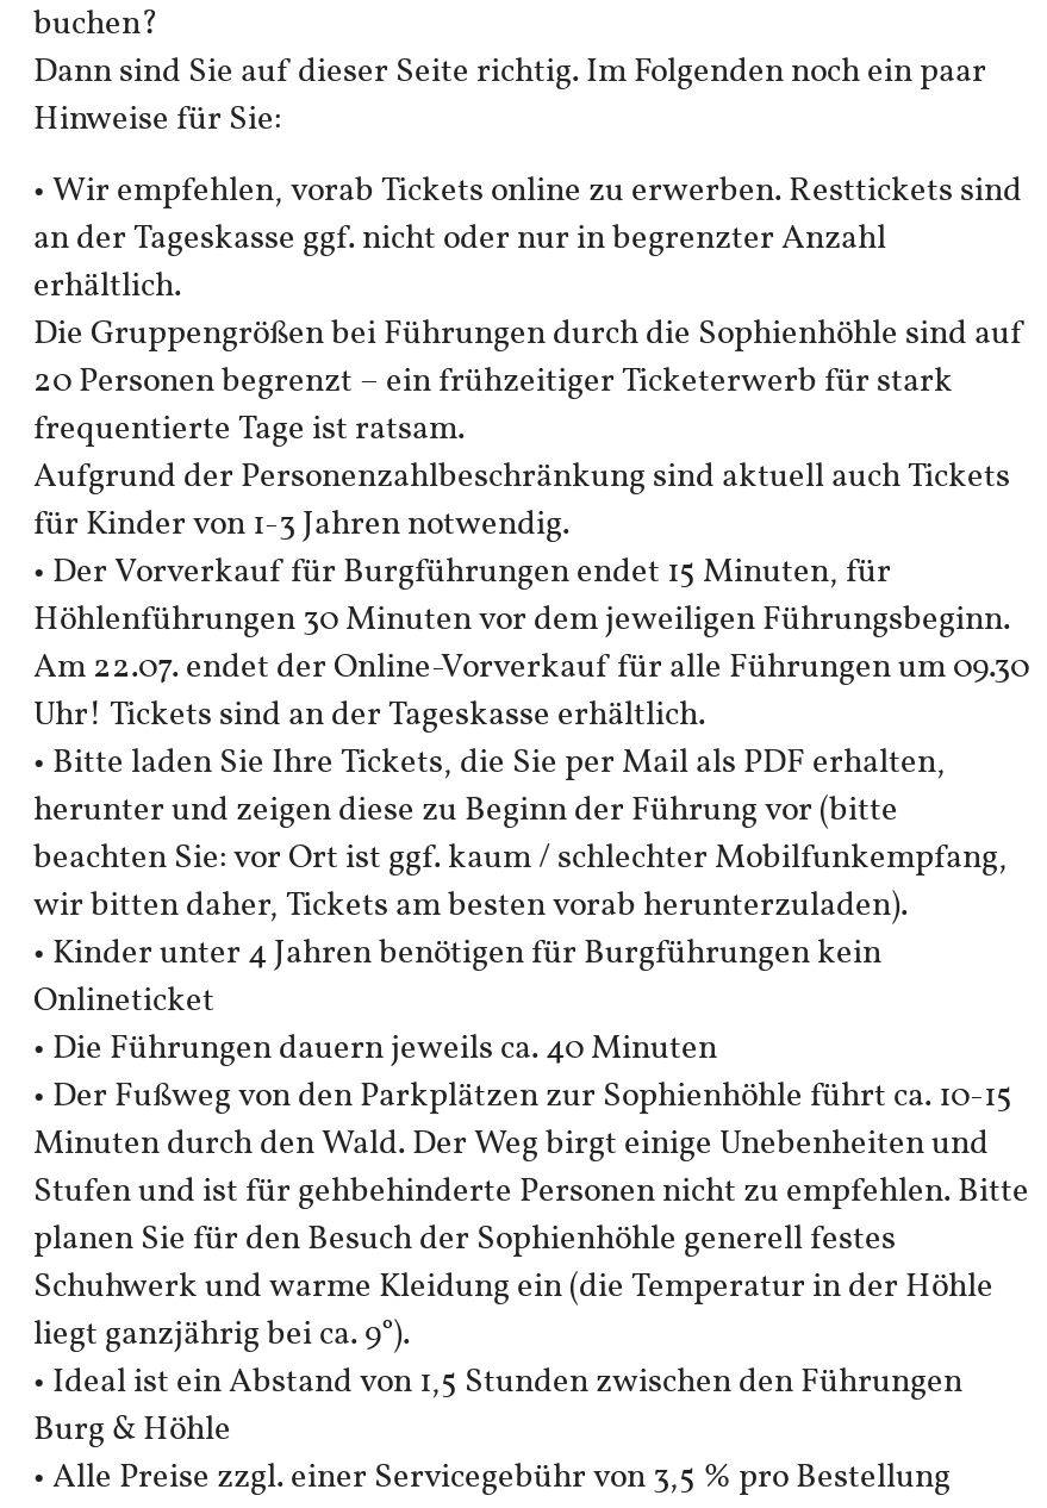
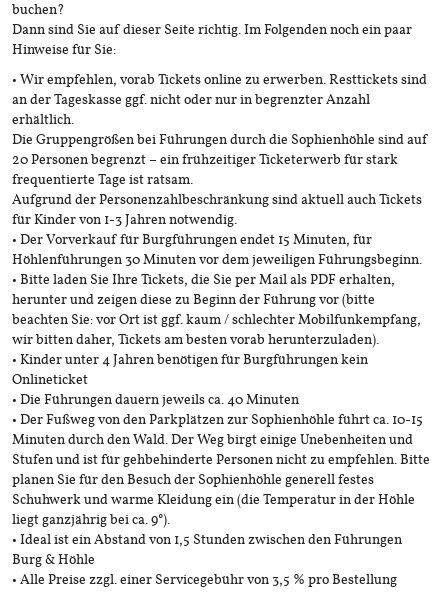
- Am 22.07. endet der Online-Vorverkauf für alle Führungen um 09.30
- Uhr! Tickets sind an der Tageskasse erhältlich.
